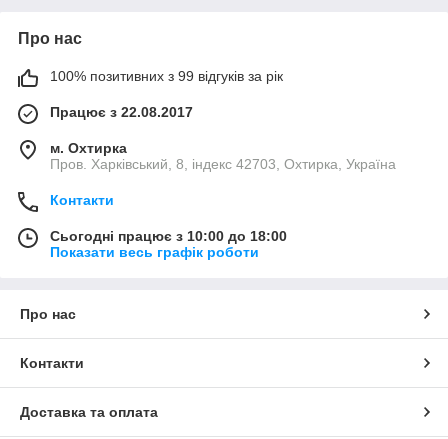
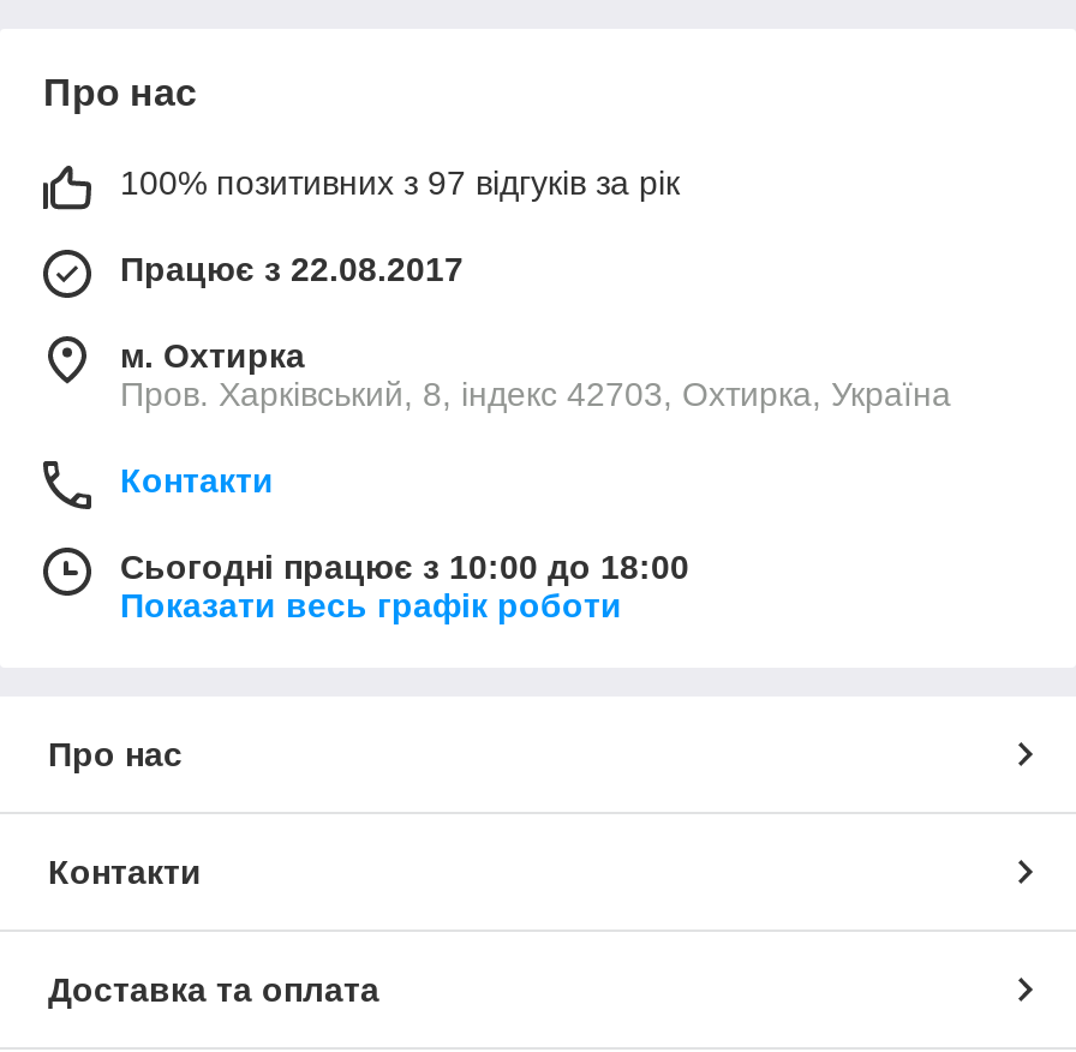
- 100% позитивних з 99 відгуків за рік
+ 100% позитивних з 97 відгуків за рік
